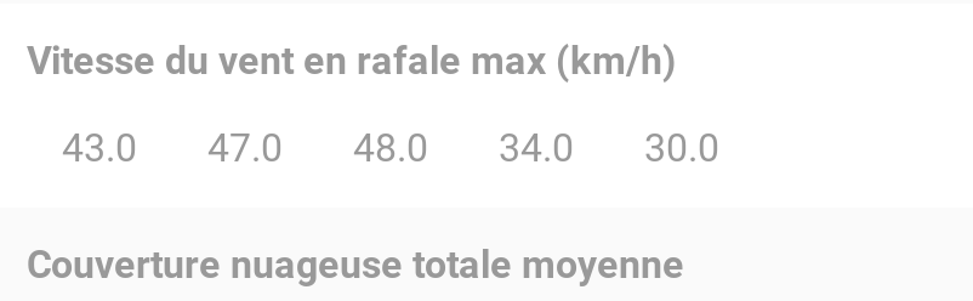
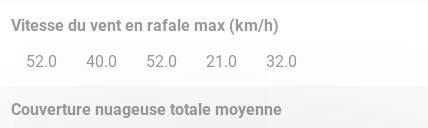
- 43.0
+ 52.0

- 47.0
+ 40.0

- 48.0
+ 52.0

- 34.0
+ 21.0

- 30.0
+ 32.0
